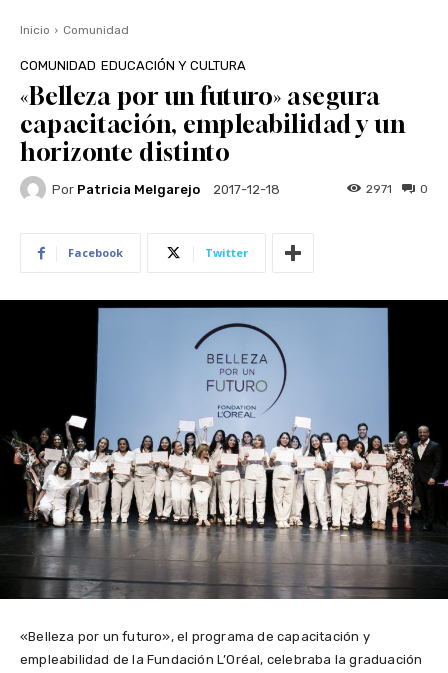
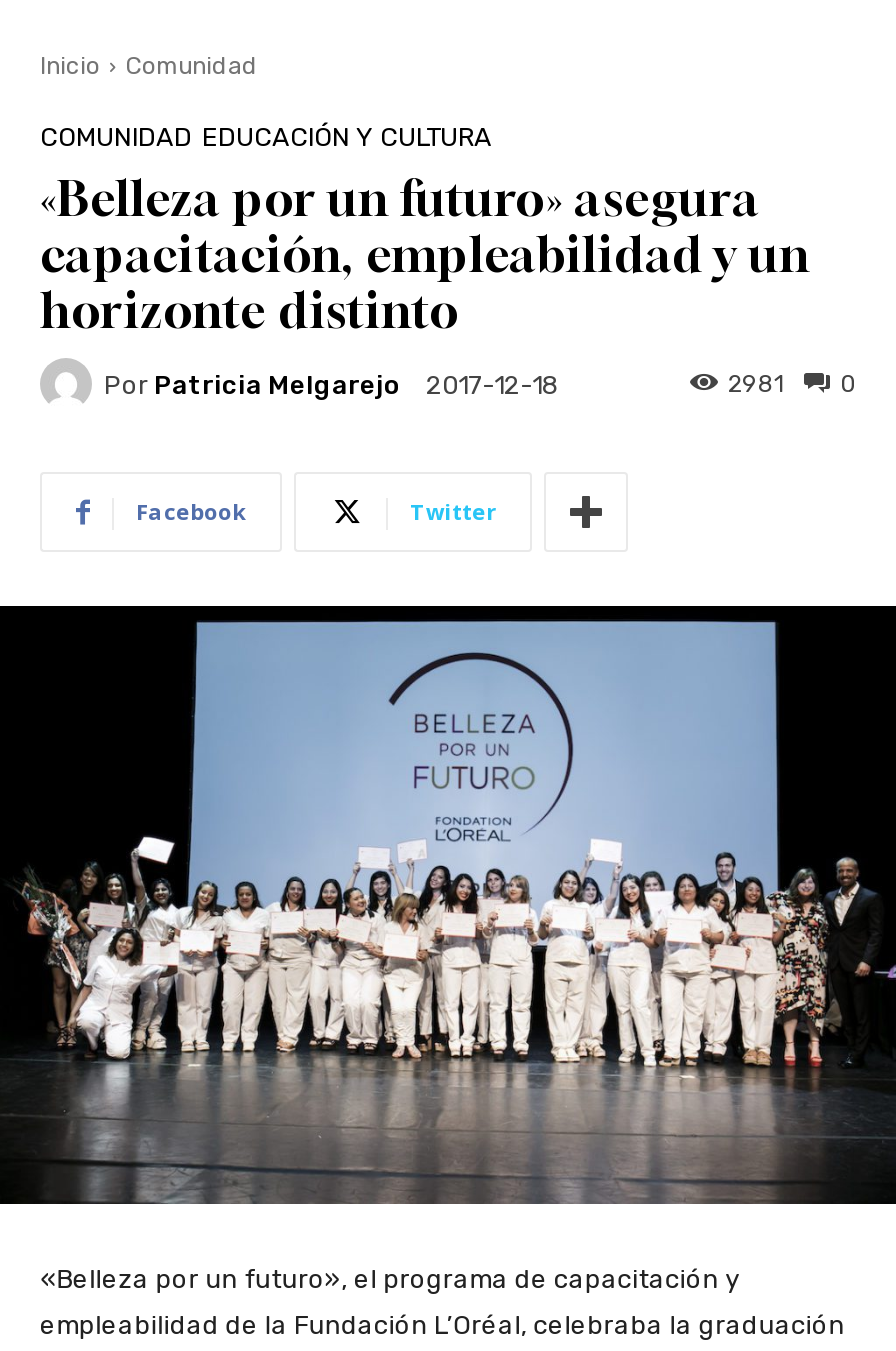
- 2971 0
+ 2981 0
